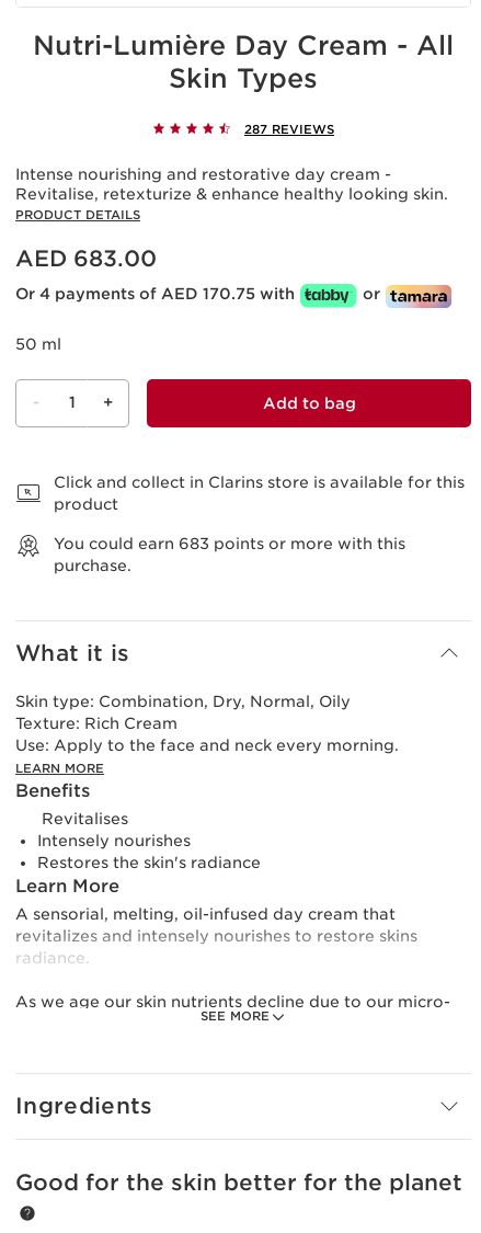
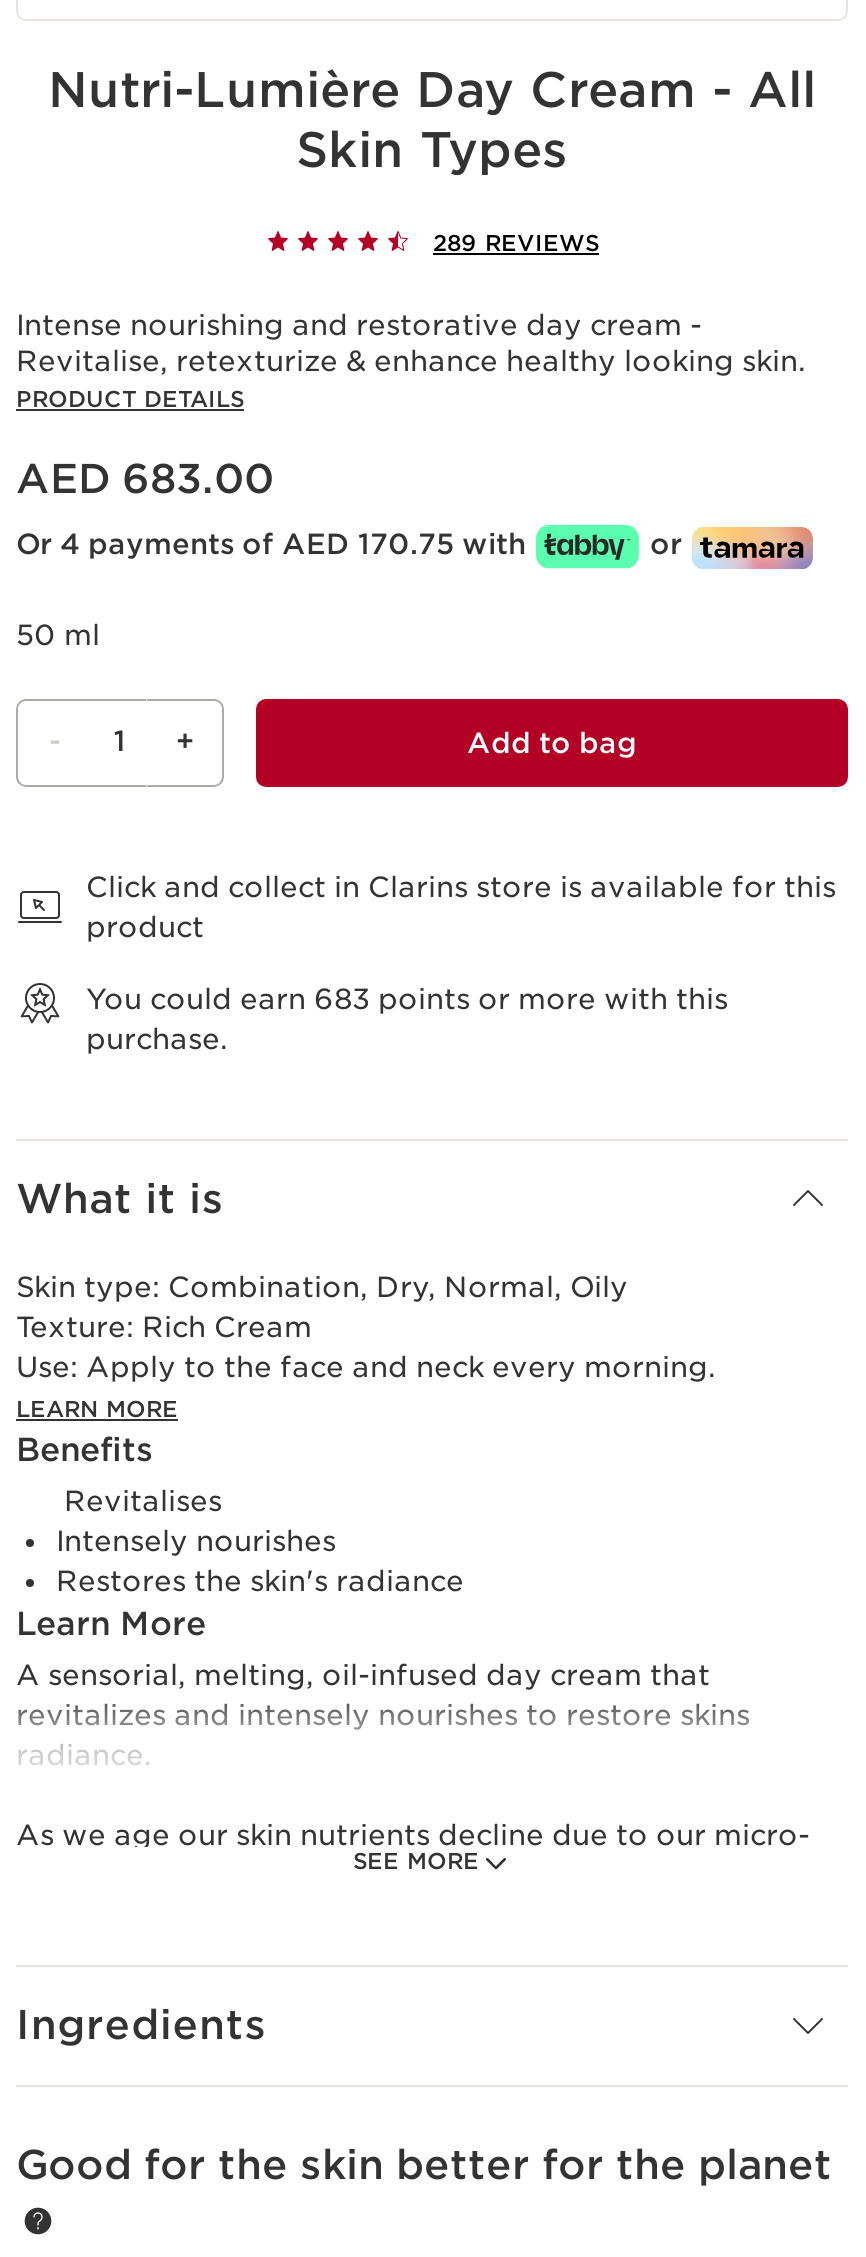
- 287 REVIEWS
+ 289 REVIEWS
